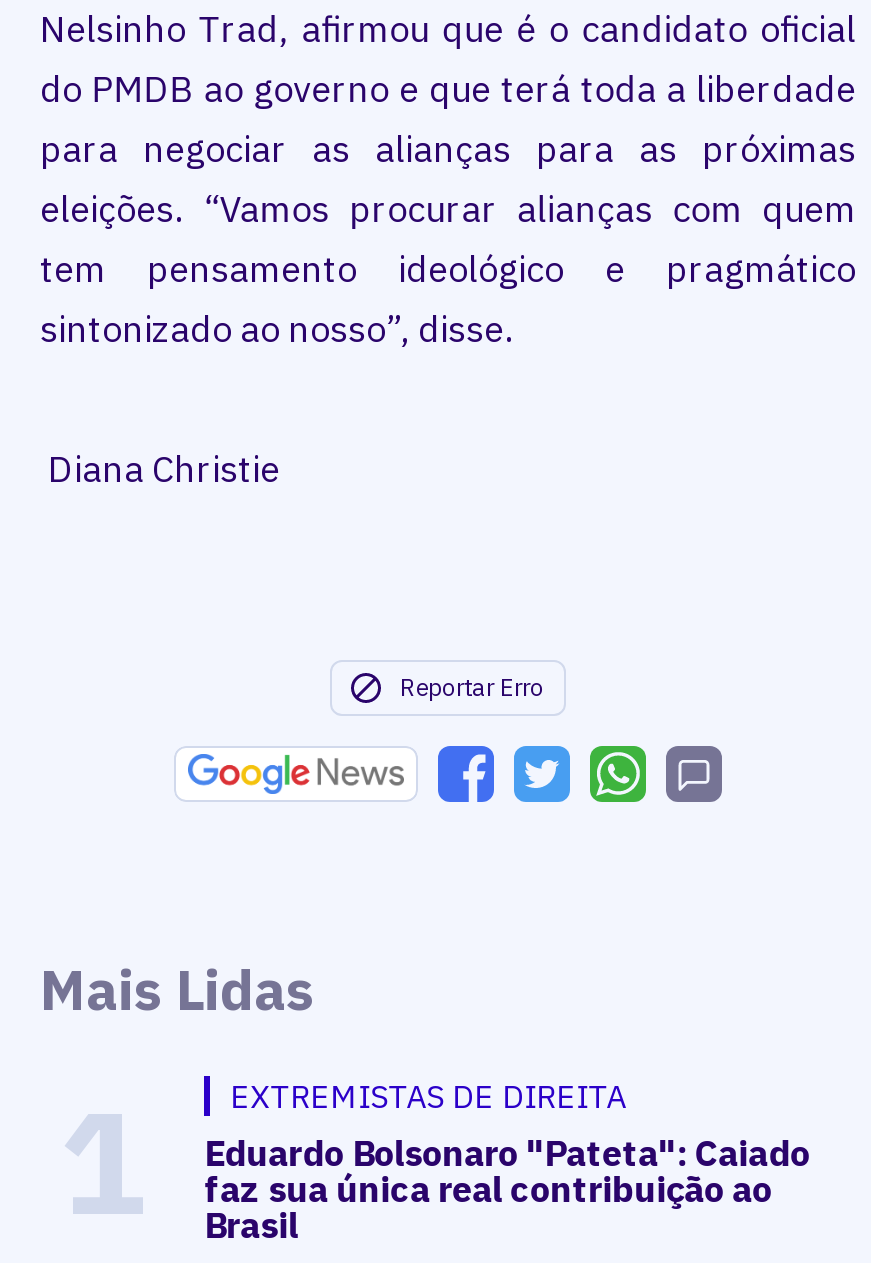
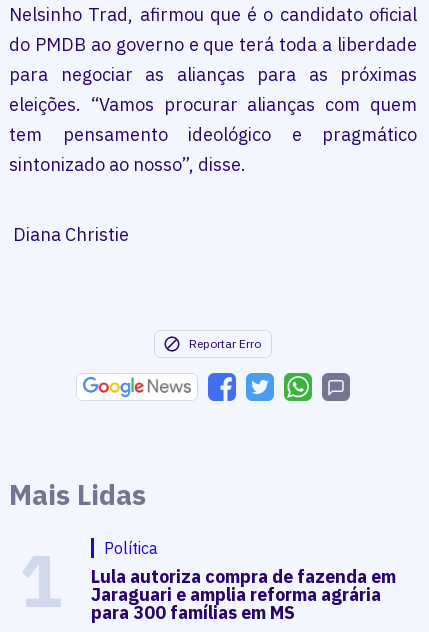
- EXTREMISTAS DE DIREITA
- Eduardo Bolsonaro "Pateta": Caiado
- faz sua única real contribuição ao
- Brasil
+ Política
+ Lula autoriza compra de fazenda em
+ Jaraguari e amplia reforma agrária
+ para 300 famílias em MS
